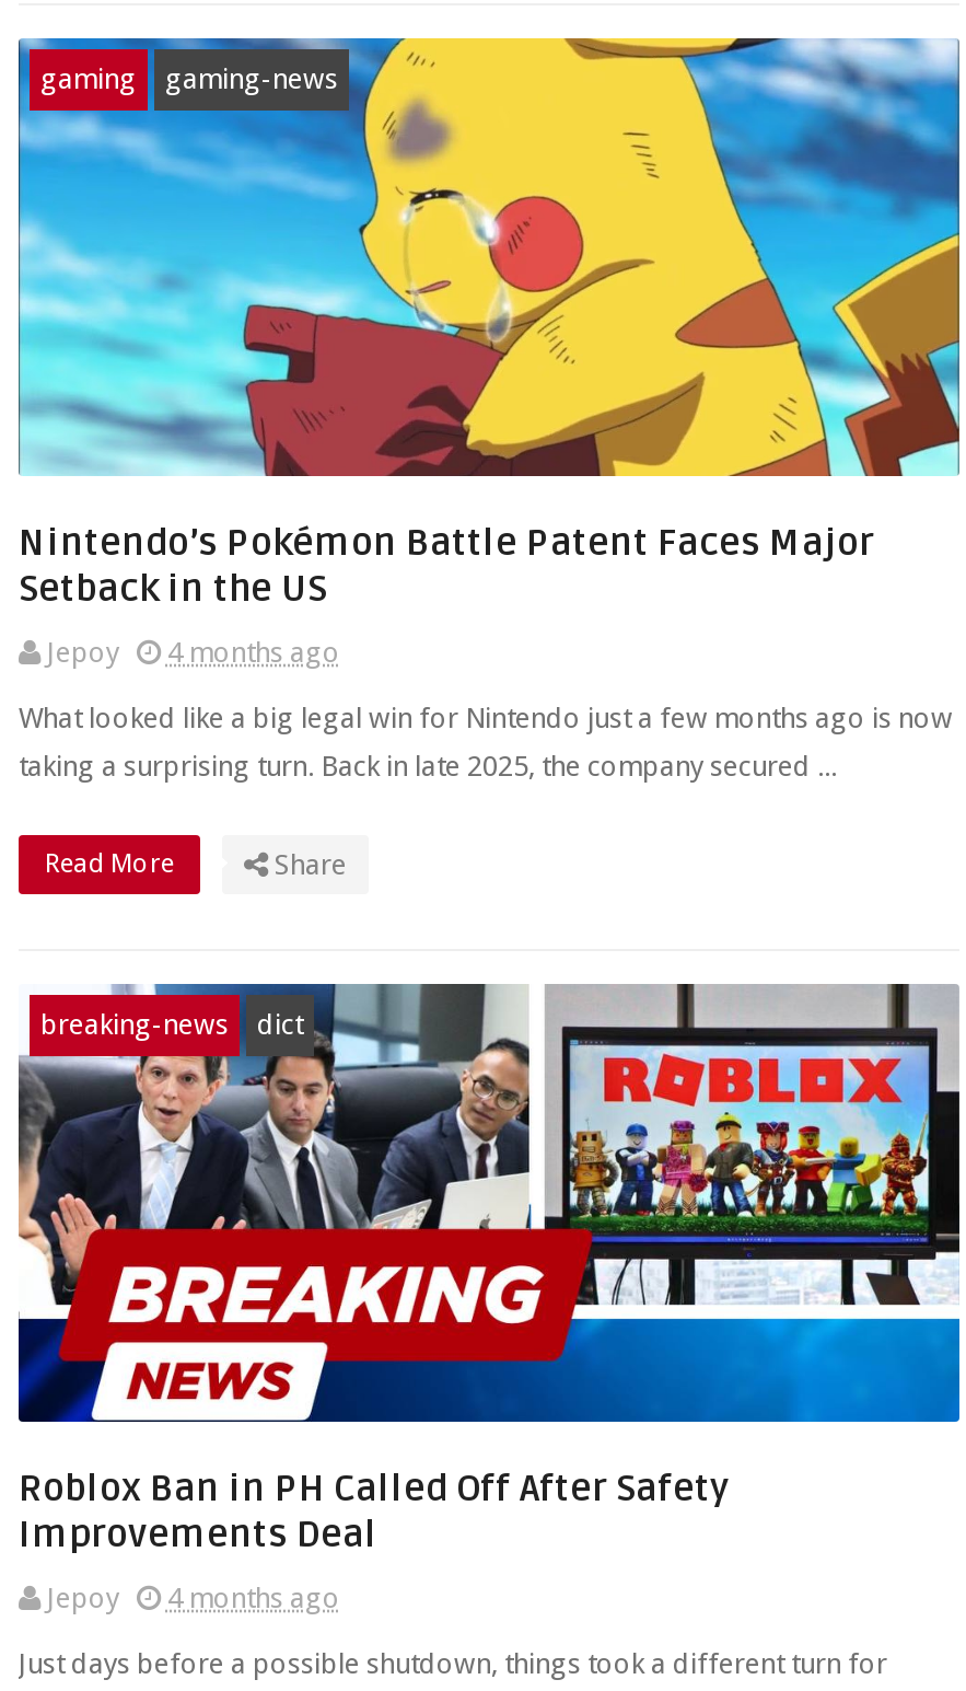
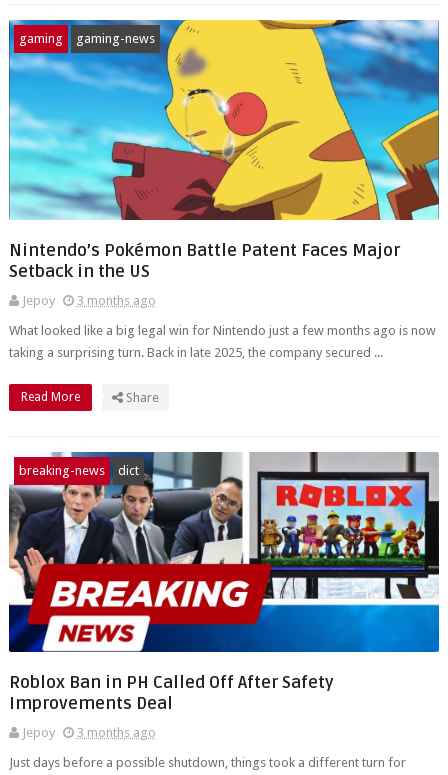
- Jepoy 4 months ago
+ Jepoy 3 months ago

- Jepoy 4 months ago
+ Jepoy 3 months ago
